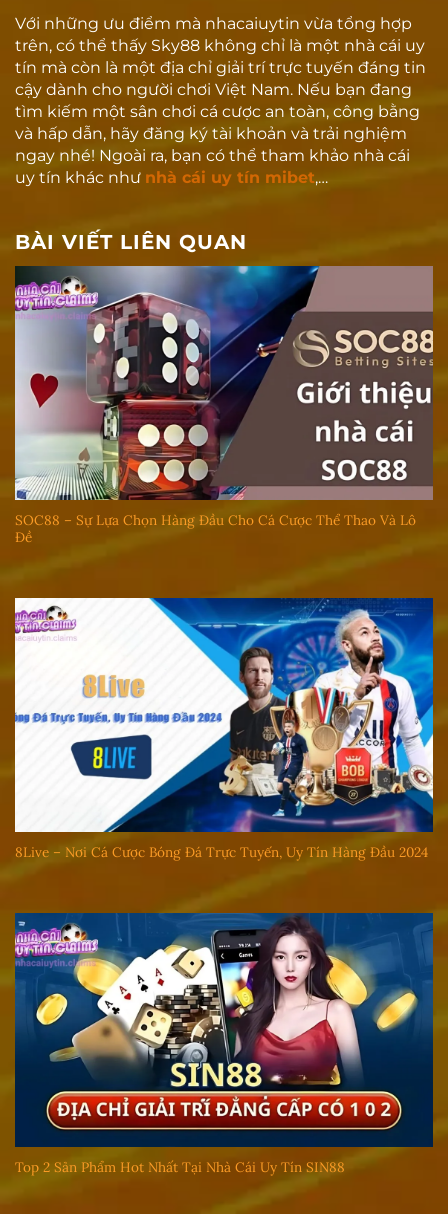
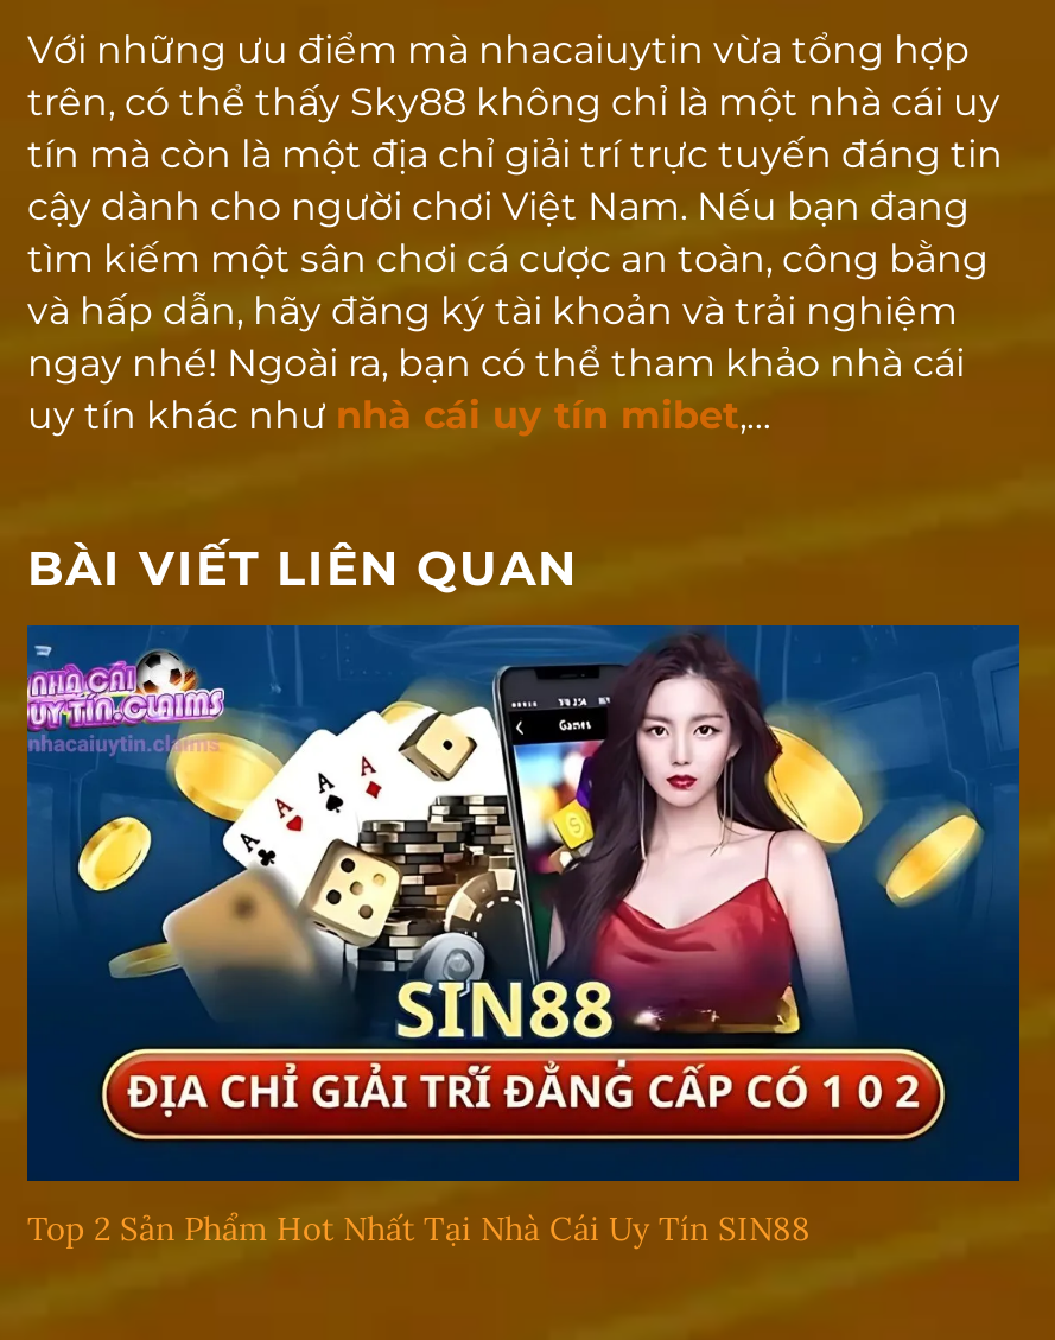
- [image]
- SOC88 – Sự Lựa Chọn Hàng Đầu Cho Cá Cược Thể Thao Và Lô
- Đề

- [image]
- 8Live – Nơi Cá Cược Bóng Đá Trực Tuyến, Uy Tín Hàng Đầu 2024
